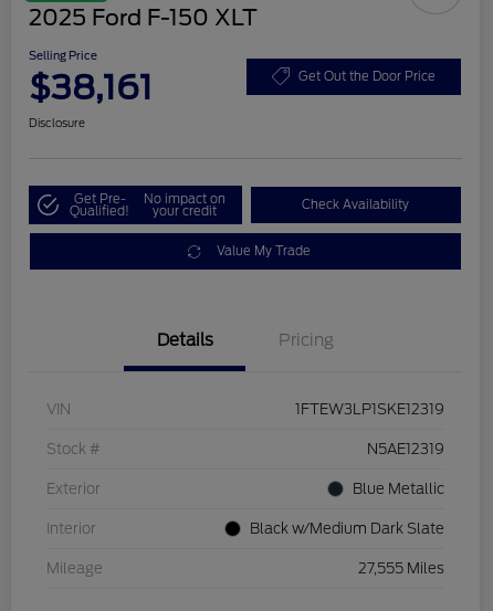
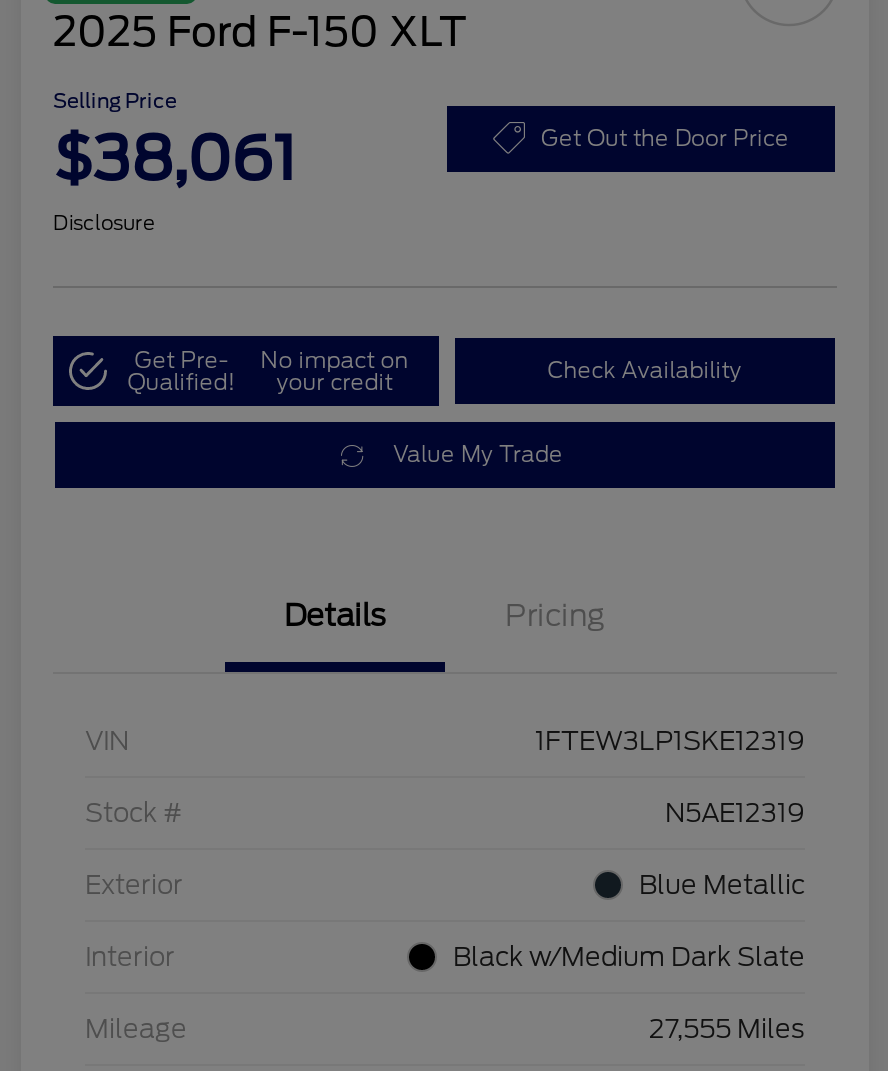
- $38,161
+ $38,061
